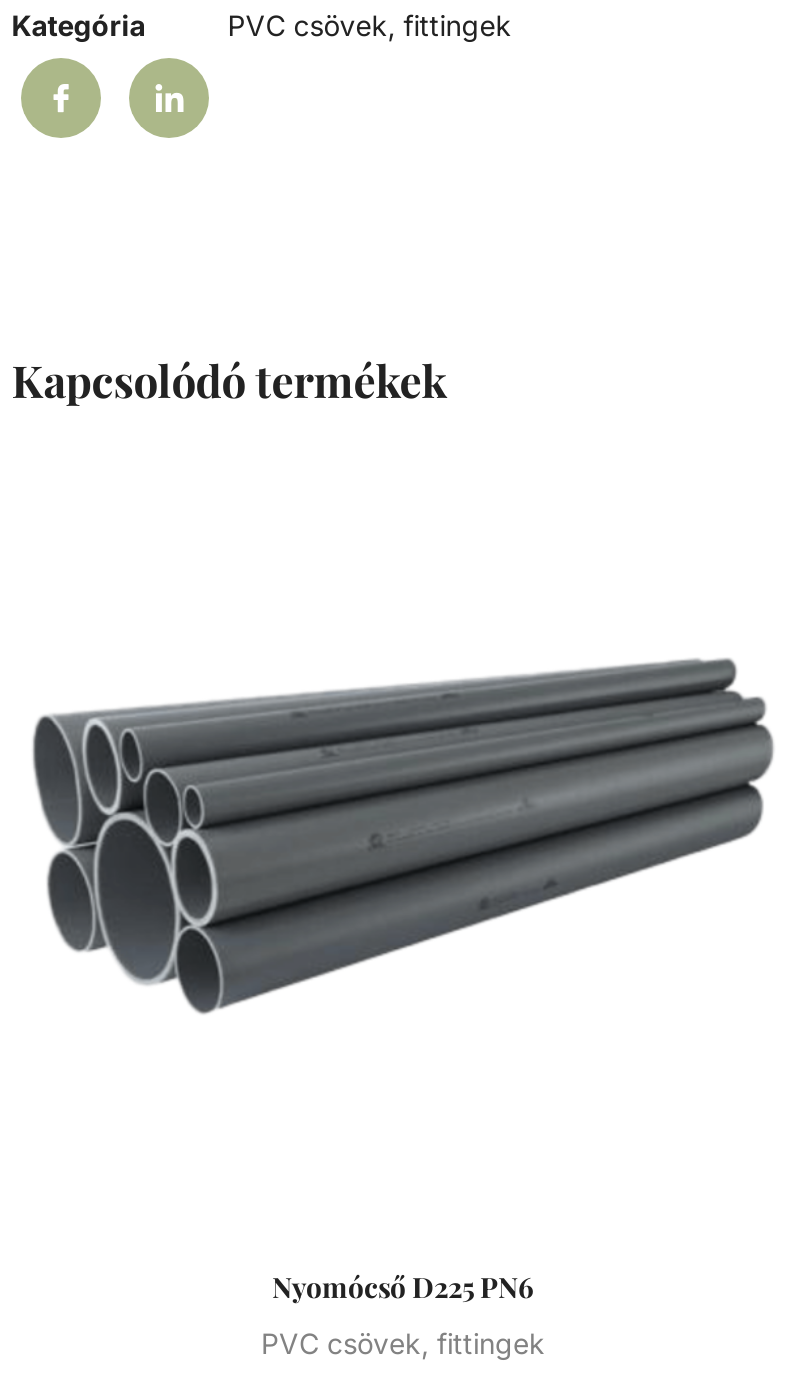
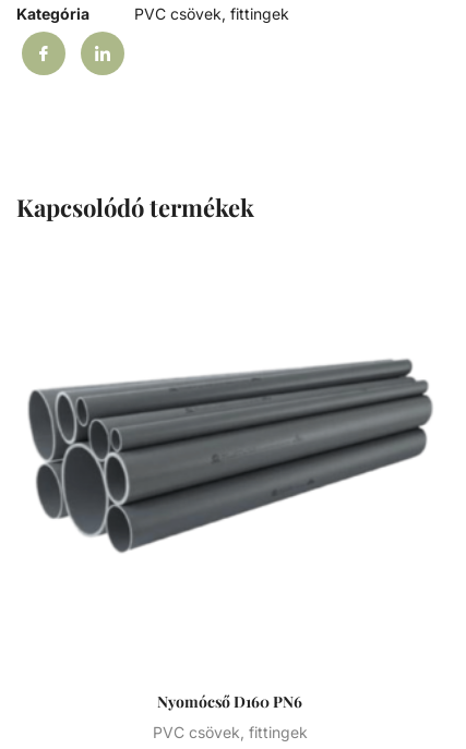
- Nyomócső D225 PN6
+ Nyomócső D160 PN6
